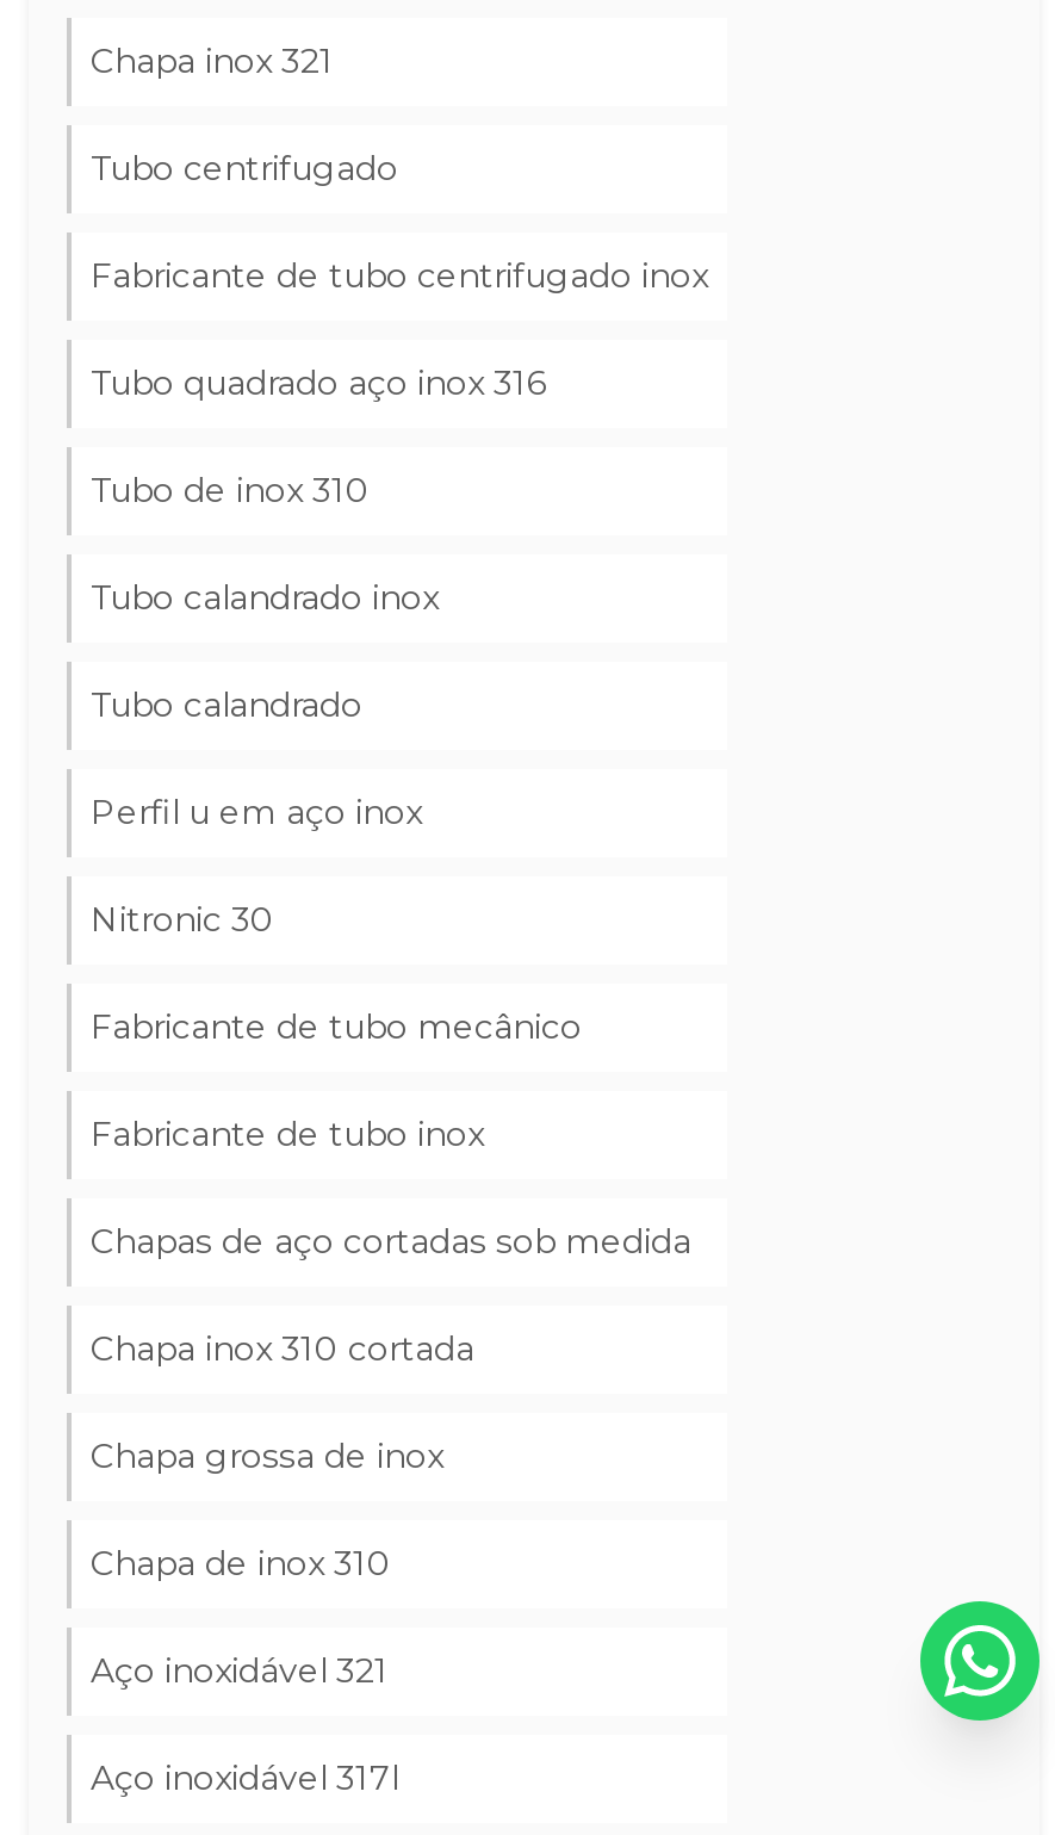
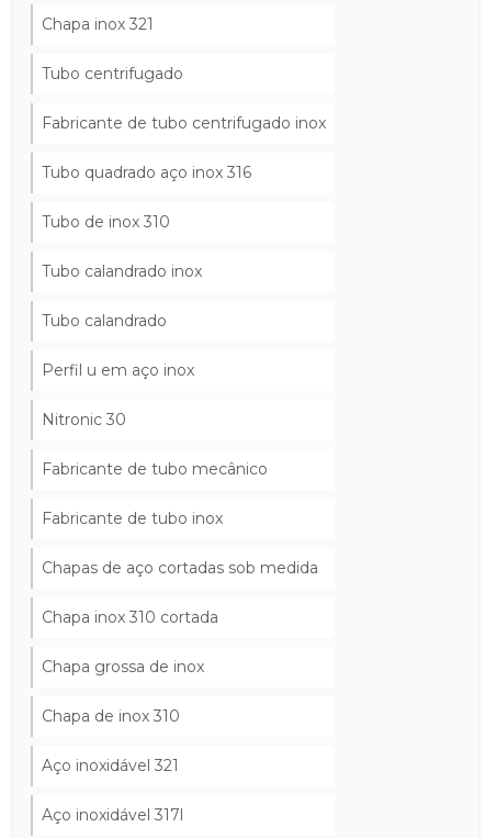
- [image]
